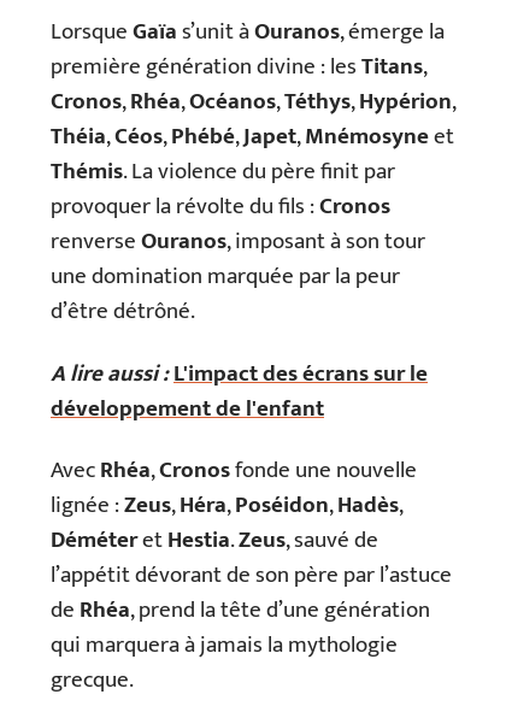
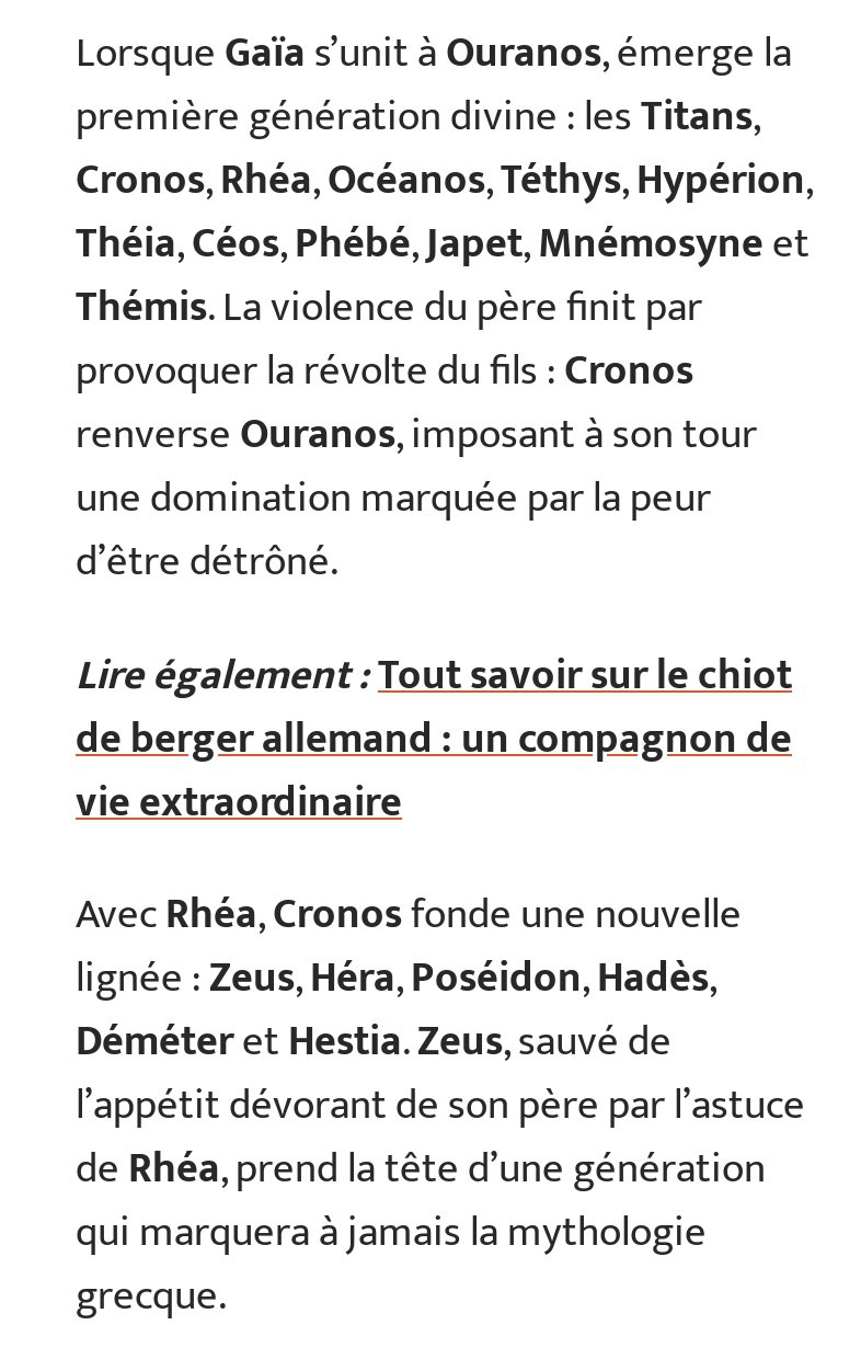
- A lire aussi : L'impact des écrans sur le
- développement de l'enfant
+ Lire également : Tout savoir sur le chiot
+ de berger allemand : un compagnon de
+ vie extraordinaire
